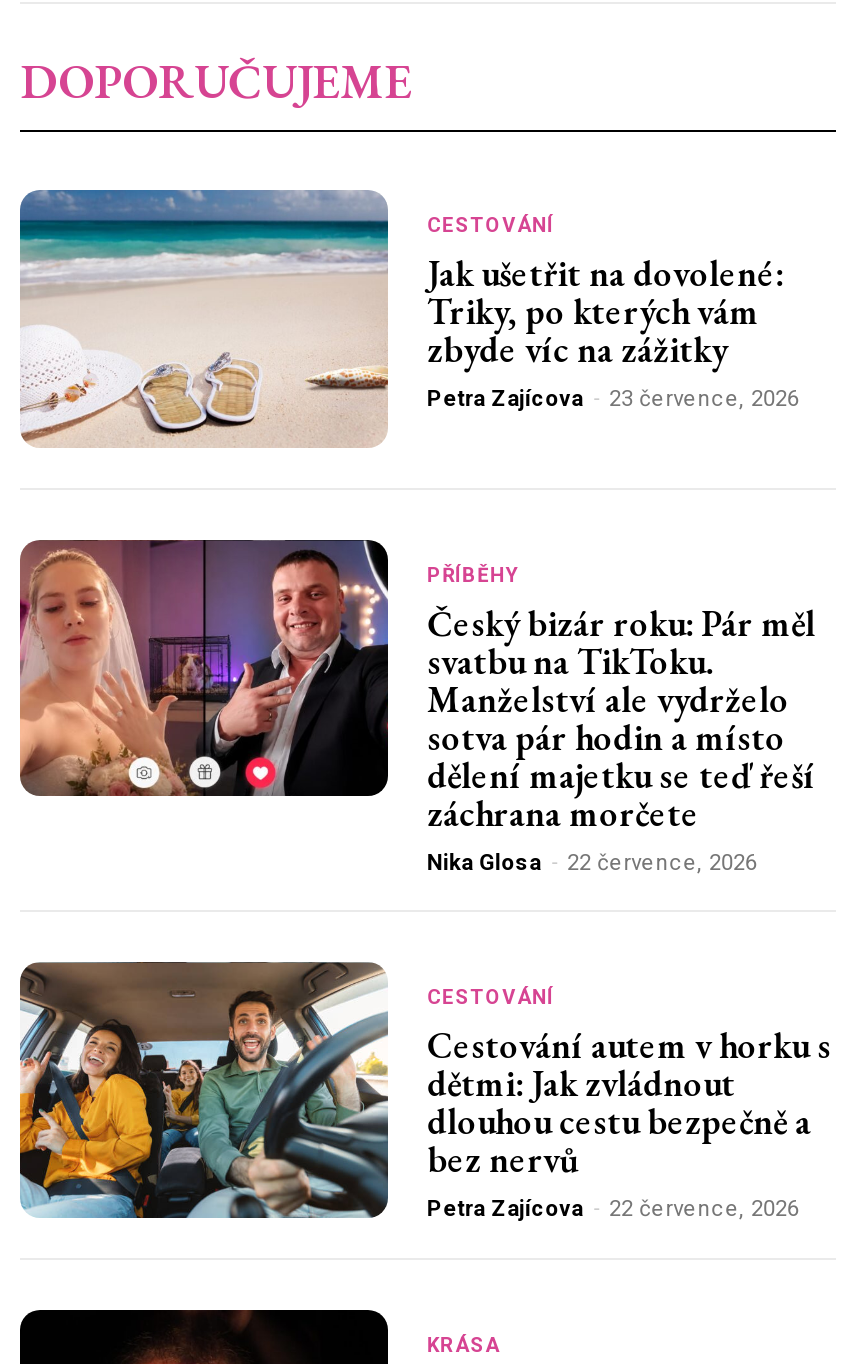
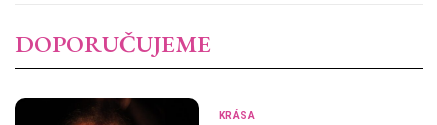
- [image]
- CESTOVÁNÍ
- Jak ušetřit na dovolené:
- Triky, po kterých vám
- zbyde víc na zážitky
- Petra Zajícova - 23 července, 2026

- [image]
- PŘÍBĚHY
- Český bizár roku: Pár měl
- svatbu na TikToku.
- Manželství ale vydrželo
- sotva pár hodin a místo
- dělení majetku se teď řeší
- záchrana morčete
- Nika Glosa - 22 července, 2026

- [image]
- CESTOVÁNÍ
- Cestování autem v horku s
- dětmi: Jak zvládnout
- dlouhou cestu bezpečně a
- bez nervů
- Petra Zajícova - 22 července, 2026
